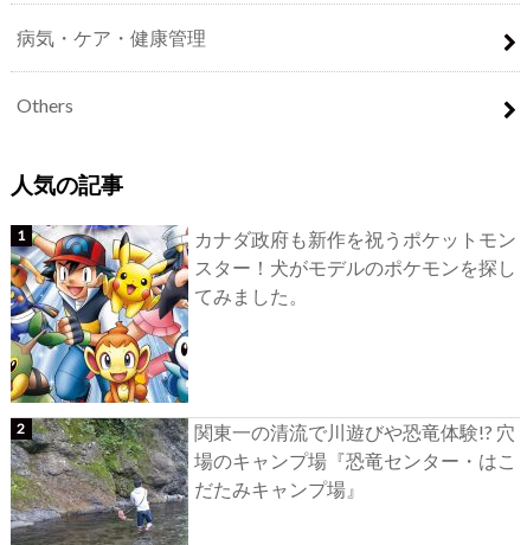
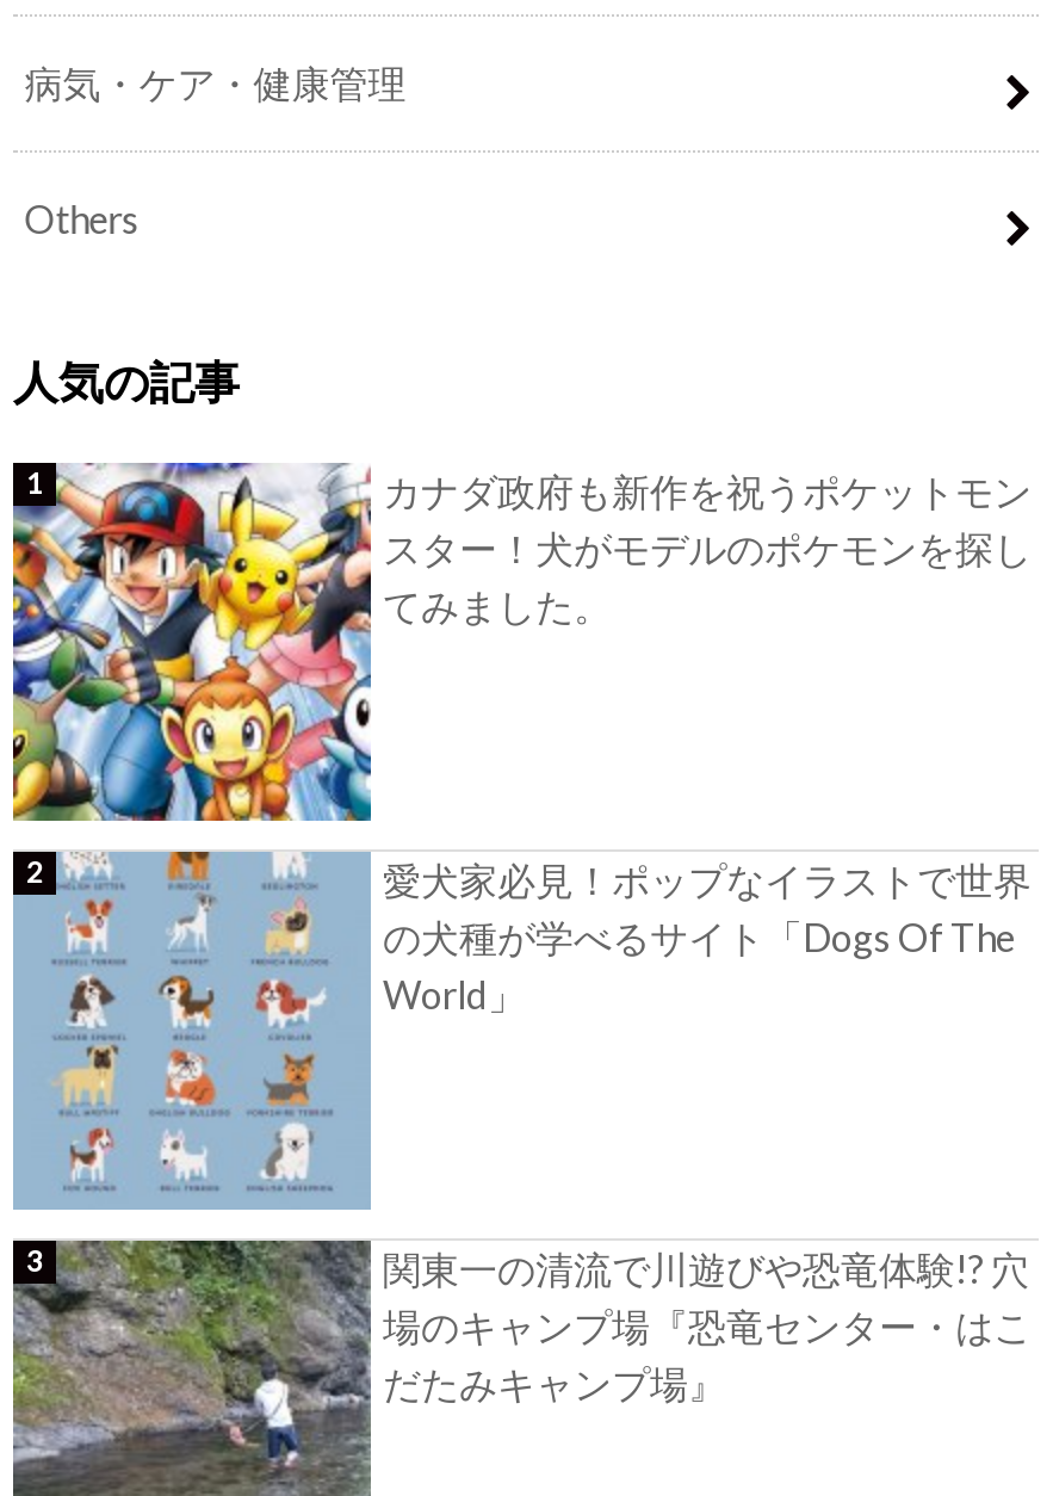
+ [image]
+ 愛犬家必見！ポップなイラストで世界
+ の犬種が学べるサイト「Dogs Of The
+ World」
